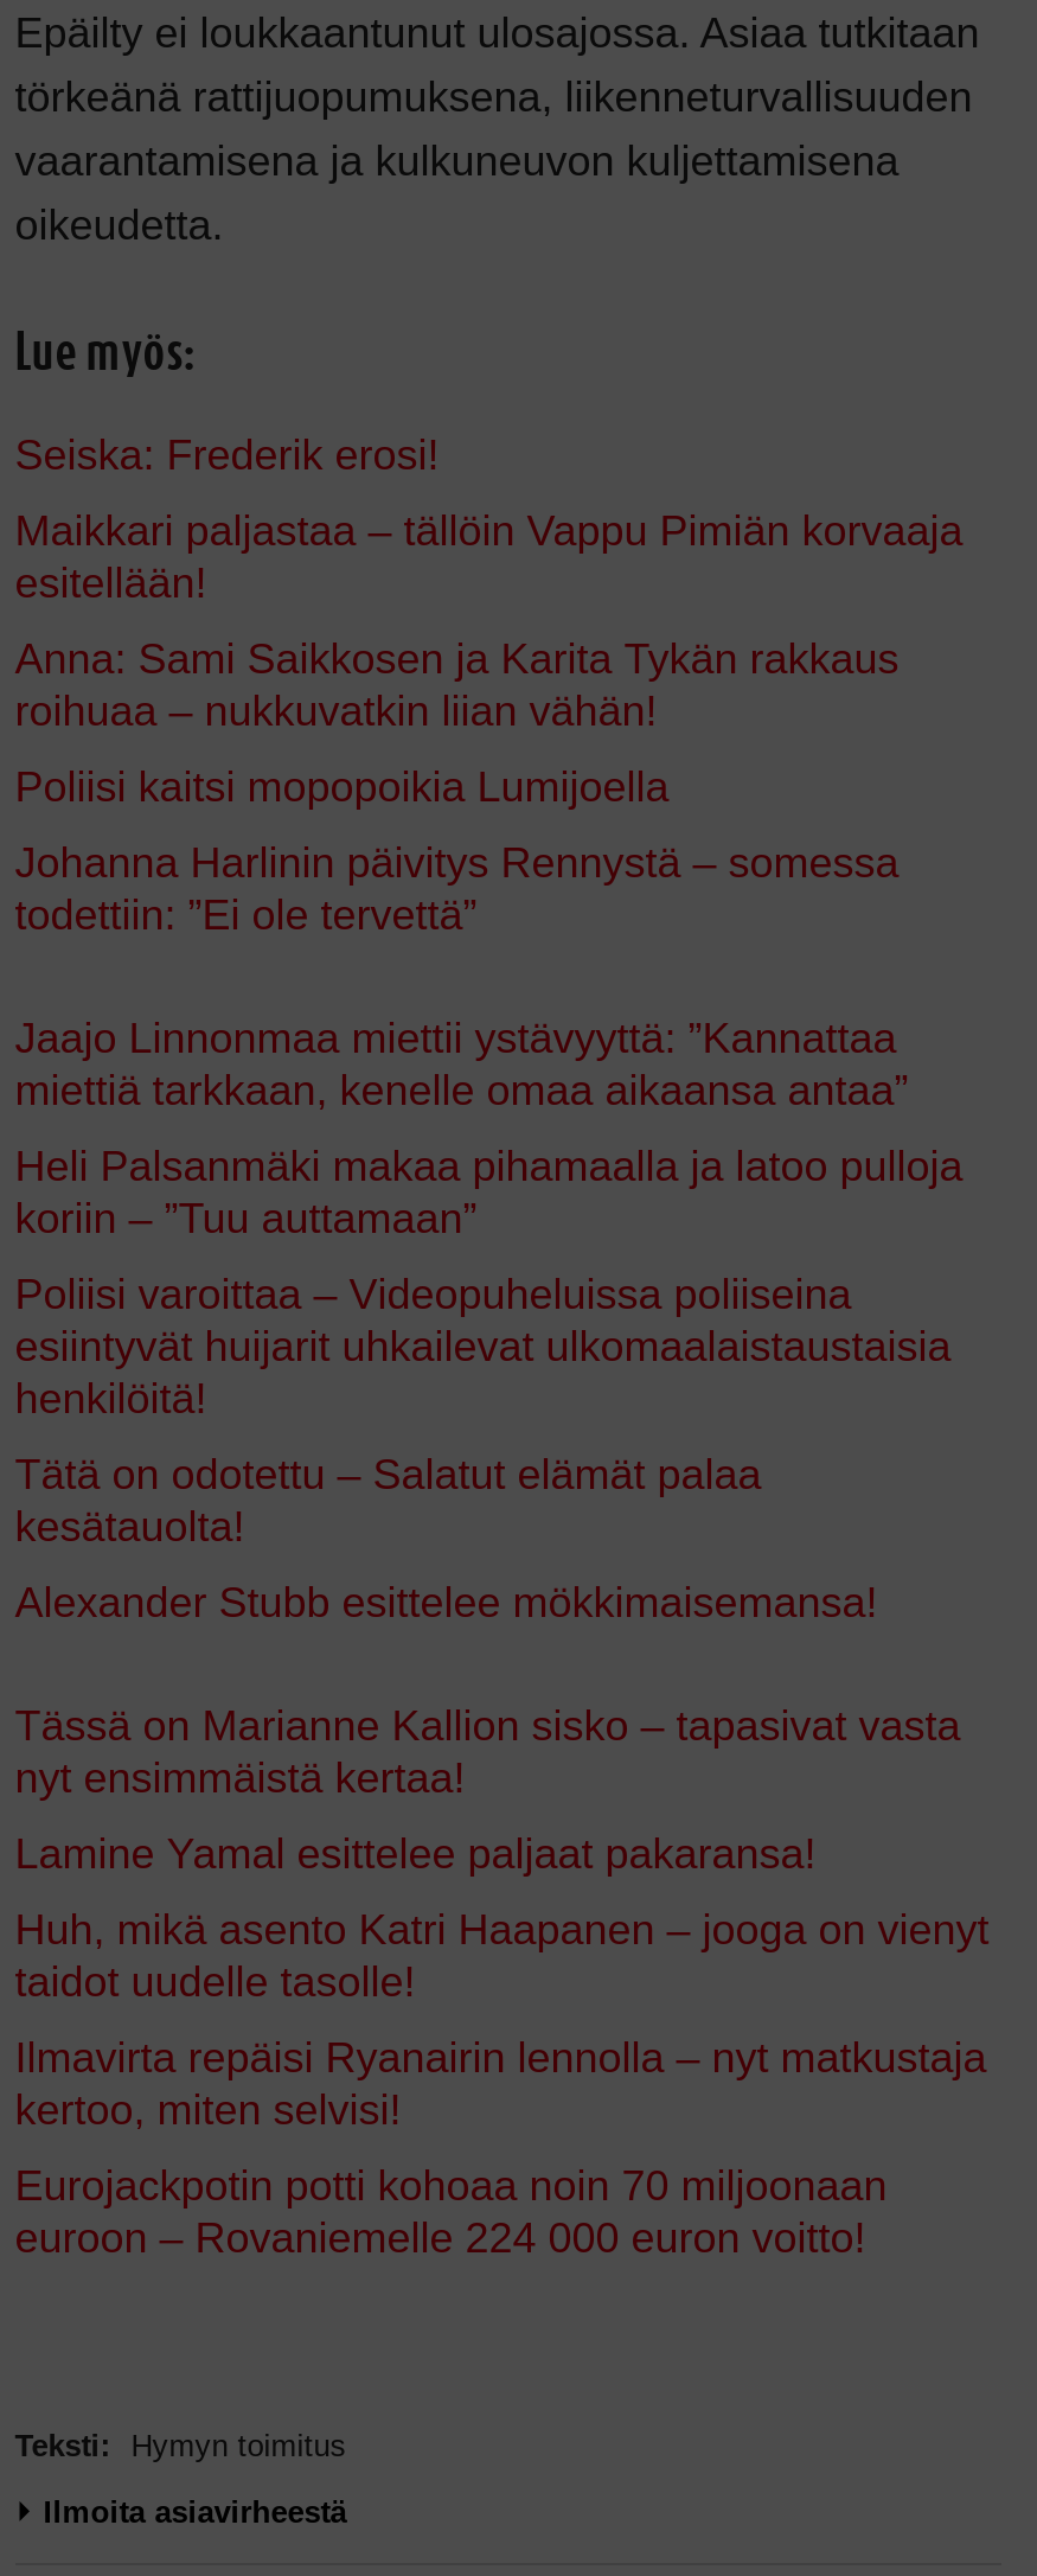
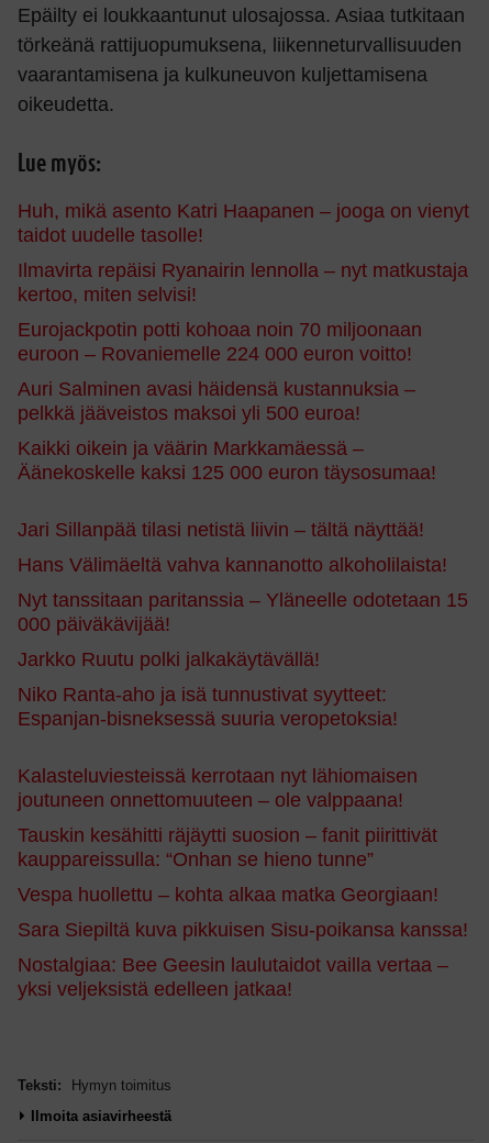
- Seiska: Frederik erosi!
- Maikkari paljastaa – tällöin Vappu Pimiän korvaaja
- esitellään!
- Anna: Sami Saikkosen ja Karita Tykän rakkaus
- roihuaa – nukkuvatkin liian vähän!
- Poliisi kaitsi mopopoikia Lumijoella
- Johanna Harlinin päivitys Rennystä – somessa
- todettiin: ”Ei ole tervettä”
- Jaajo Linnonmaa miettii ystävyyttä: ”Kannattaa
- miettiä tarkkaan, kenelle omaa aikaansa antaa”
- Heli Palsanmäki makaa pihamaalla ja latoo pulloja
- koriin – ”Tuu auttamaan”
- Poliisi varoittaa – Videopuheluissa poliiseina
- esiintyvät huijarit uhkailevat ulkomaalaistaustaisia
- henkilöitä!
- Tätä on odotettu – Salatut elämät palaa
- kesätauolta!
- Alexander Stubb esittelee mökkimaisemansa!
- Tässä on Marianne Kallion sisko – tapasivat vasta
- nyt ensimmäistä kertaa!
- Lamine Yamal esittelee paljaat pakaransa!

moved up: Huh, mikä asento Katri Haapanen – jooga on vienyt | taidot uudelle tasolle! | Ilmavirta repäisi Ryanairin lennolla – nyt matkustaja | kertoo, miten selvisi! | Eurojackpotin potti kohoaa noin 70 miljoonaan | euroon – Rovaniemelle 224 000 euron voitto!

+ Auri Salminen avasi häidensä kustannuksia –
+ pelkkä jääveistos maksoi yli 500 euroa!
+ Kaikki oikein ja väärin Markkamäessä –
+ Äänekoskelle kaksi 125 000 euron täysosumaa!
+ Jari Sillanpää tilasi netistä liivin – tältä näyttää!
+ Hans Välimäeltä vahva kannanotto alkoholilaista!
+ Nyt tanssitaan paritanssia – Yläneelle odotetaan 15
+ 000 päiväkävijää!
+ Jarkko Ruutu polki jalkakäytävällä!
+ Niko Ranta-aho ja isä tunnustivat syytteet:
+ Espanjan-bisneksessä suuria veropetoksia!
+ Kalasteluviesteissä kerrotaan nyt lähiomaisen
+ joutuneen onnettomuuteen – ole valppaana!
+ Tauskin kesähitti räjäytti suosion – fanit piirittivät
+ kauppareissulla: “Onhan se hieno tunne”
+ Vespa huollettu – kohta alkaa matka Georgiaan!
+ Sara Siepiltä kuva pikkuisen Sisu-poikansa kanssa!
+ Nostalgiaa: Bee Geesin laulutaidot vailla vertaa –
+ yksi veljeksistä edelleen jatkaa!
